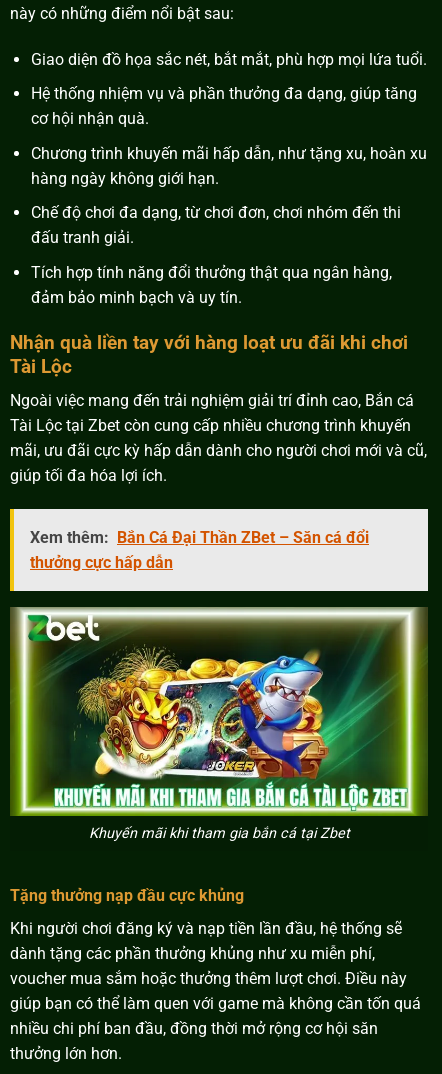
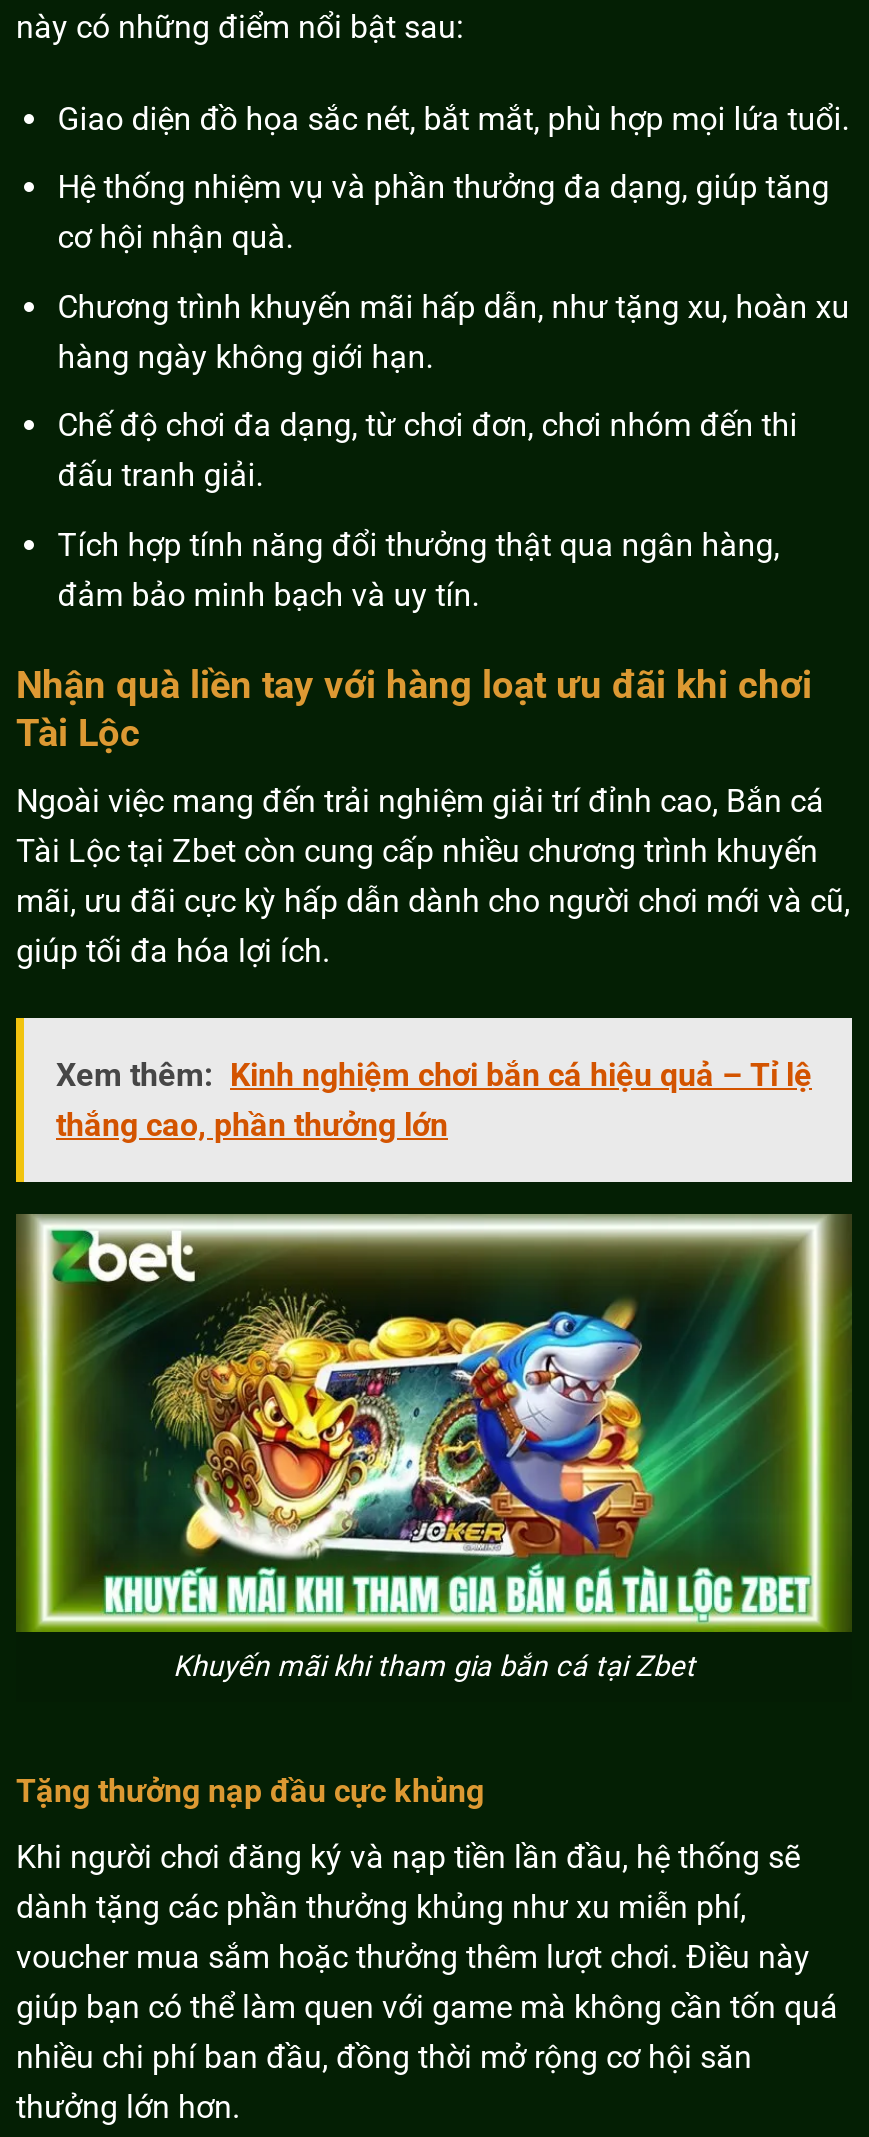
- Xem thêm: Bắn Cá Đại Thần ZBet – Săn cá đổi
- thưởng cực hấp dẫn
+ Xem thêm: Kinh nghiệm chơi bắn cá hiệu quả – Tỉ lệ
+ thắng cao, phần thưởng lớn
